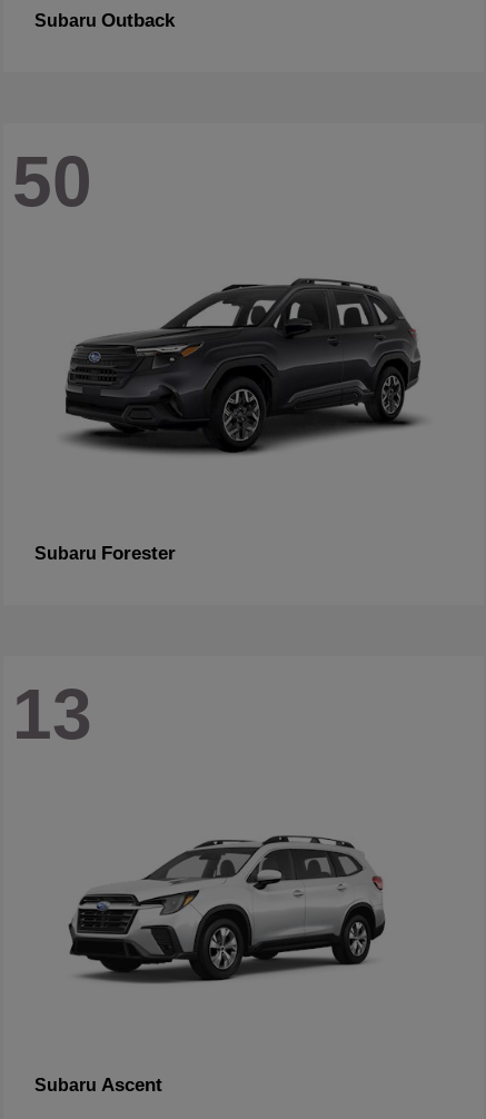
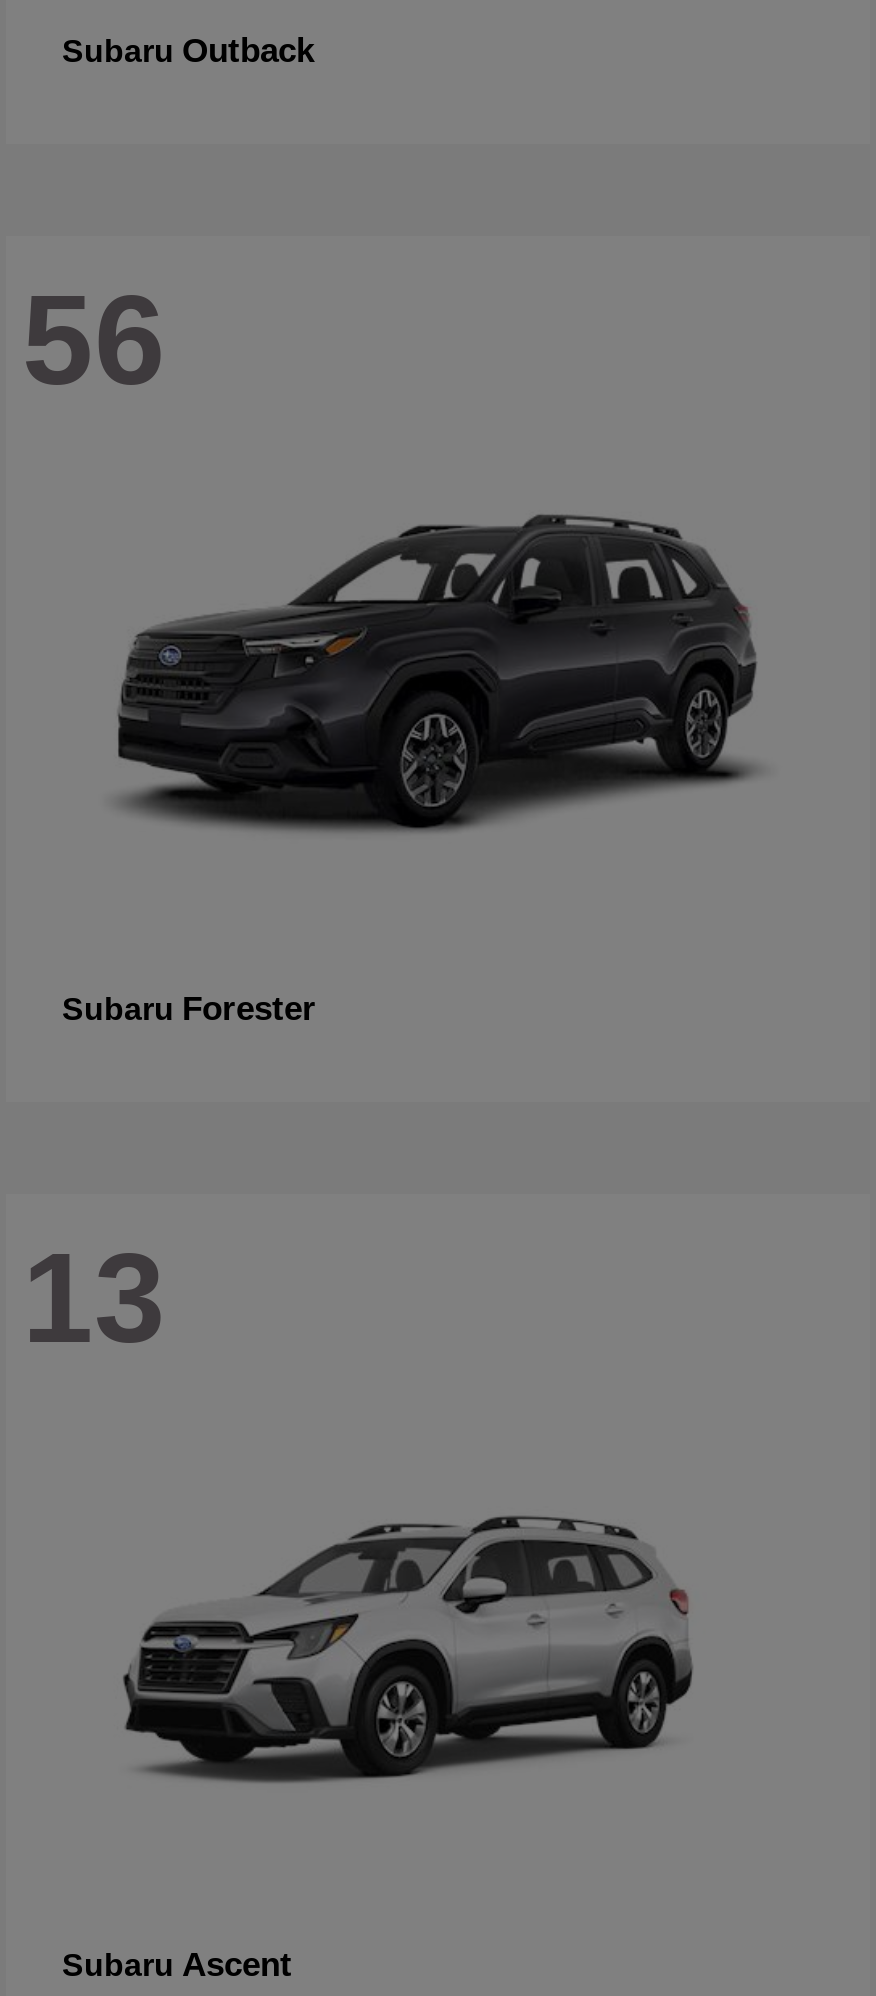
- 50
+ 56
